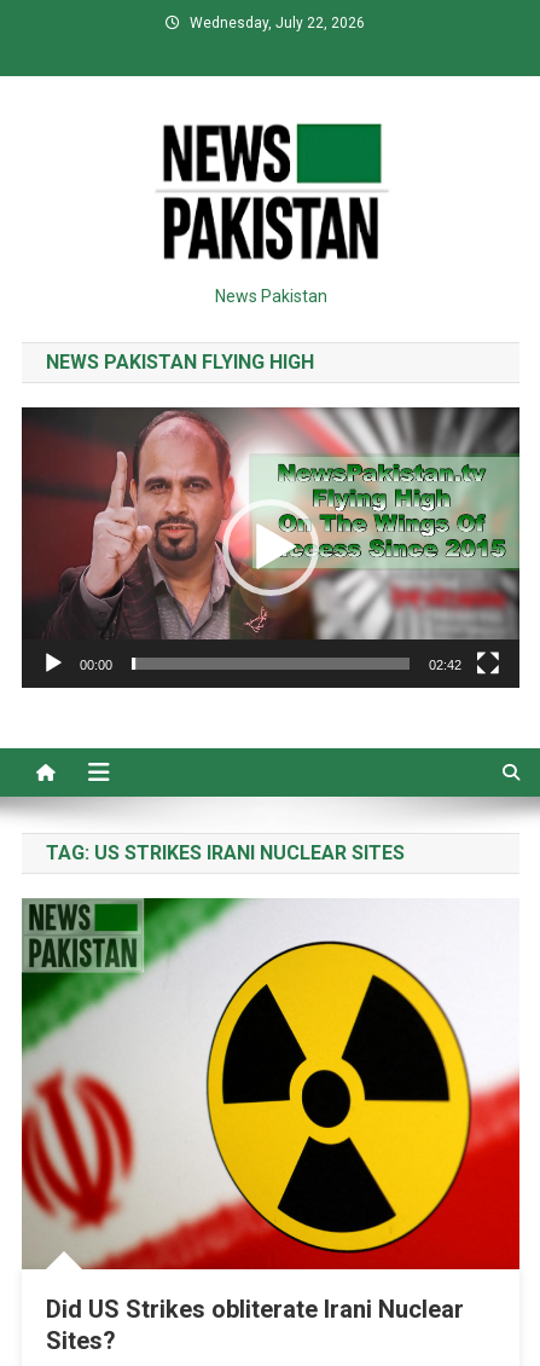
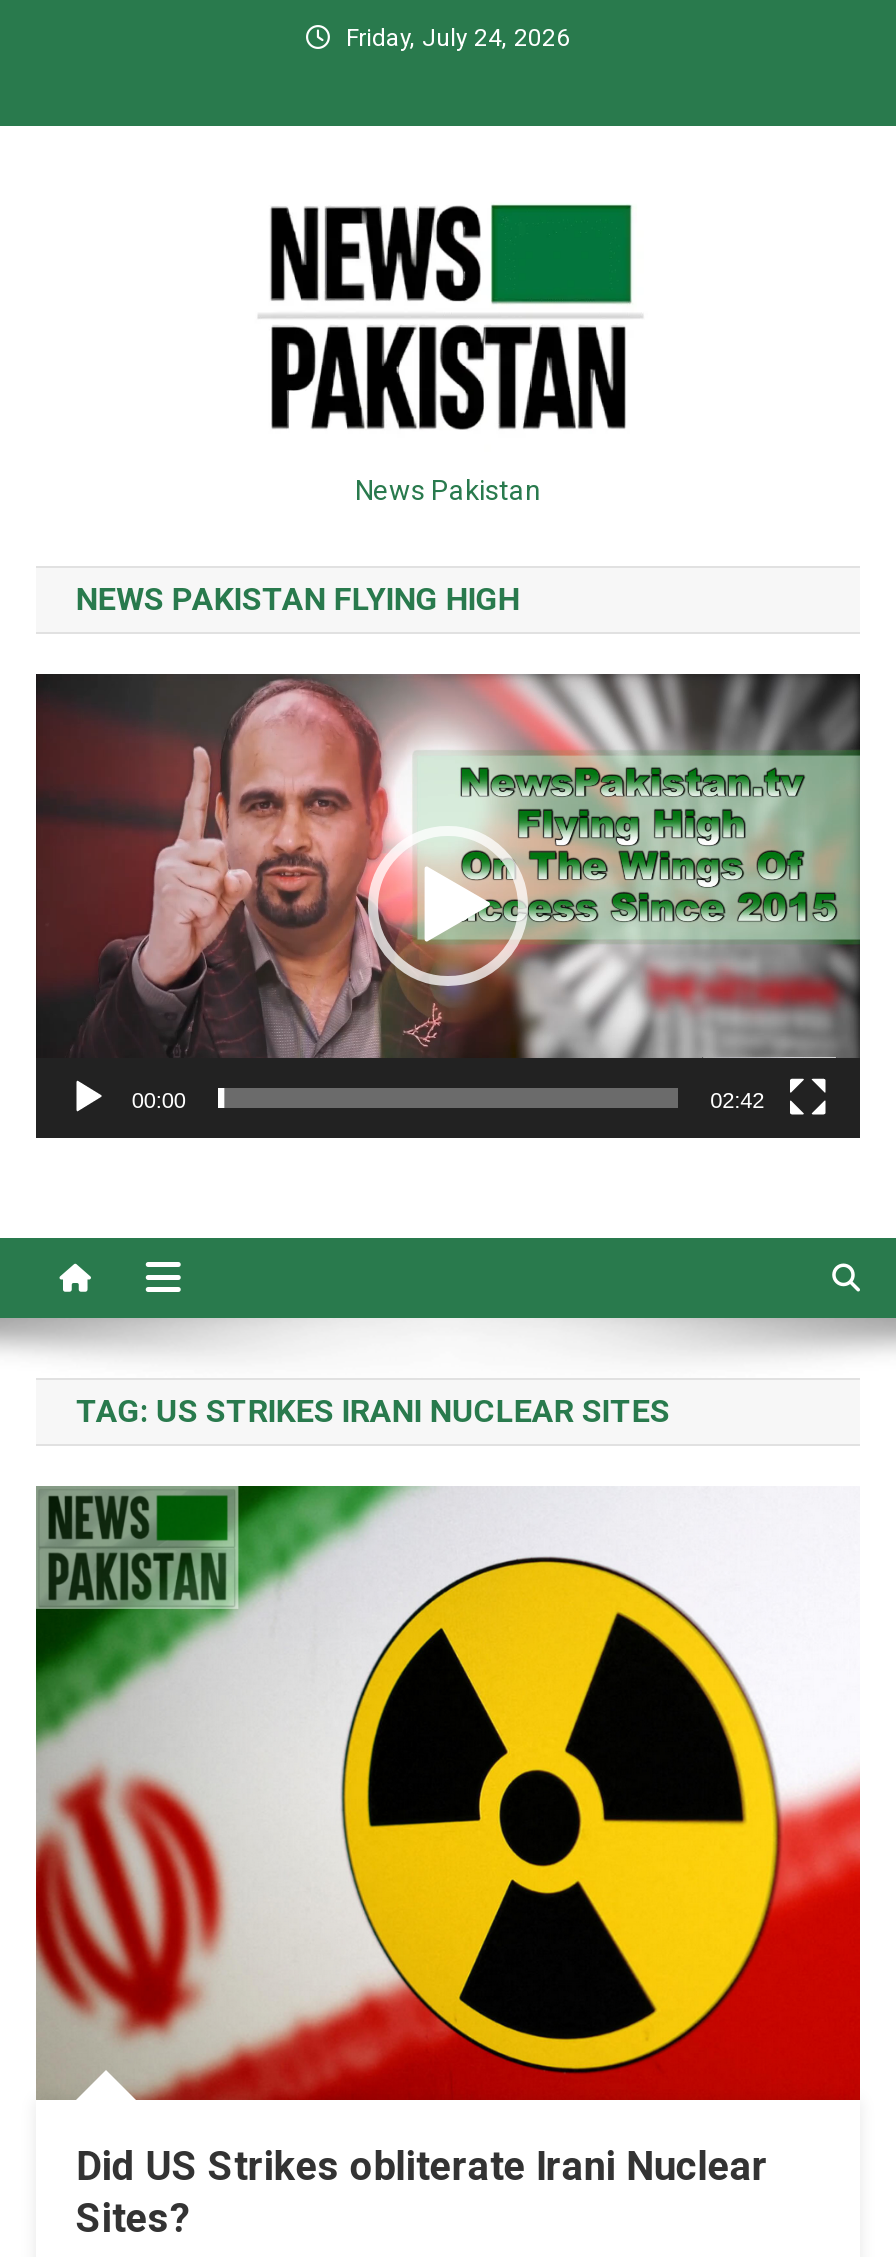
- Wednesday, July 22, 2026
+ Friday, July 24, 2026
